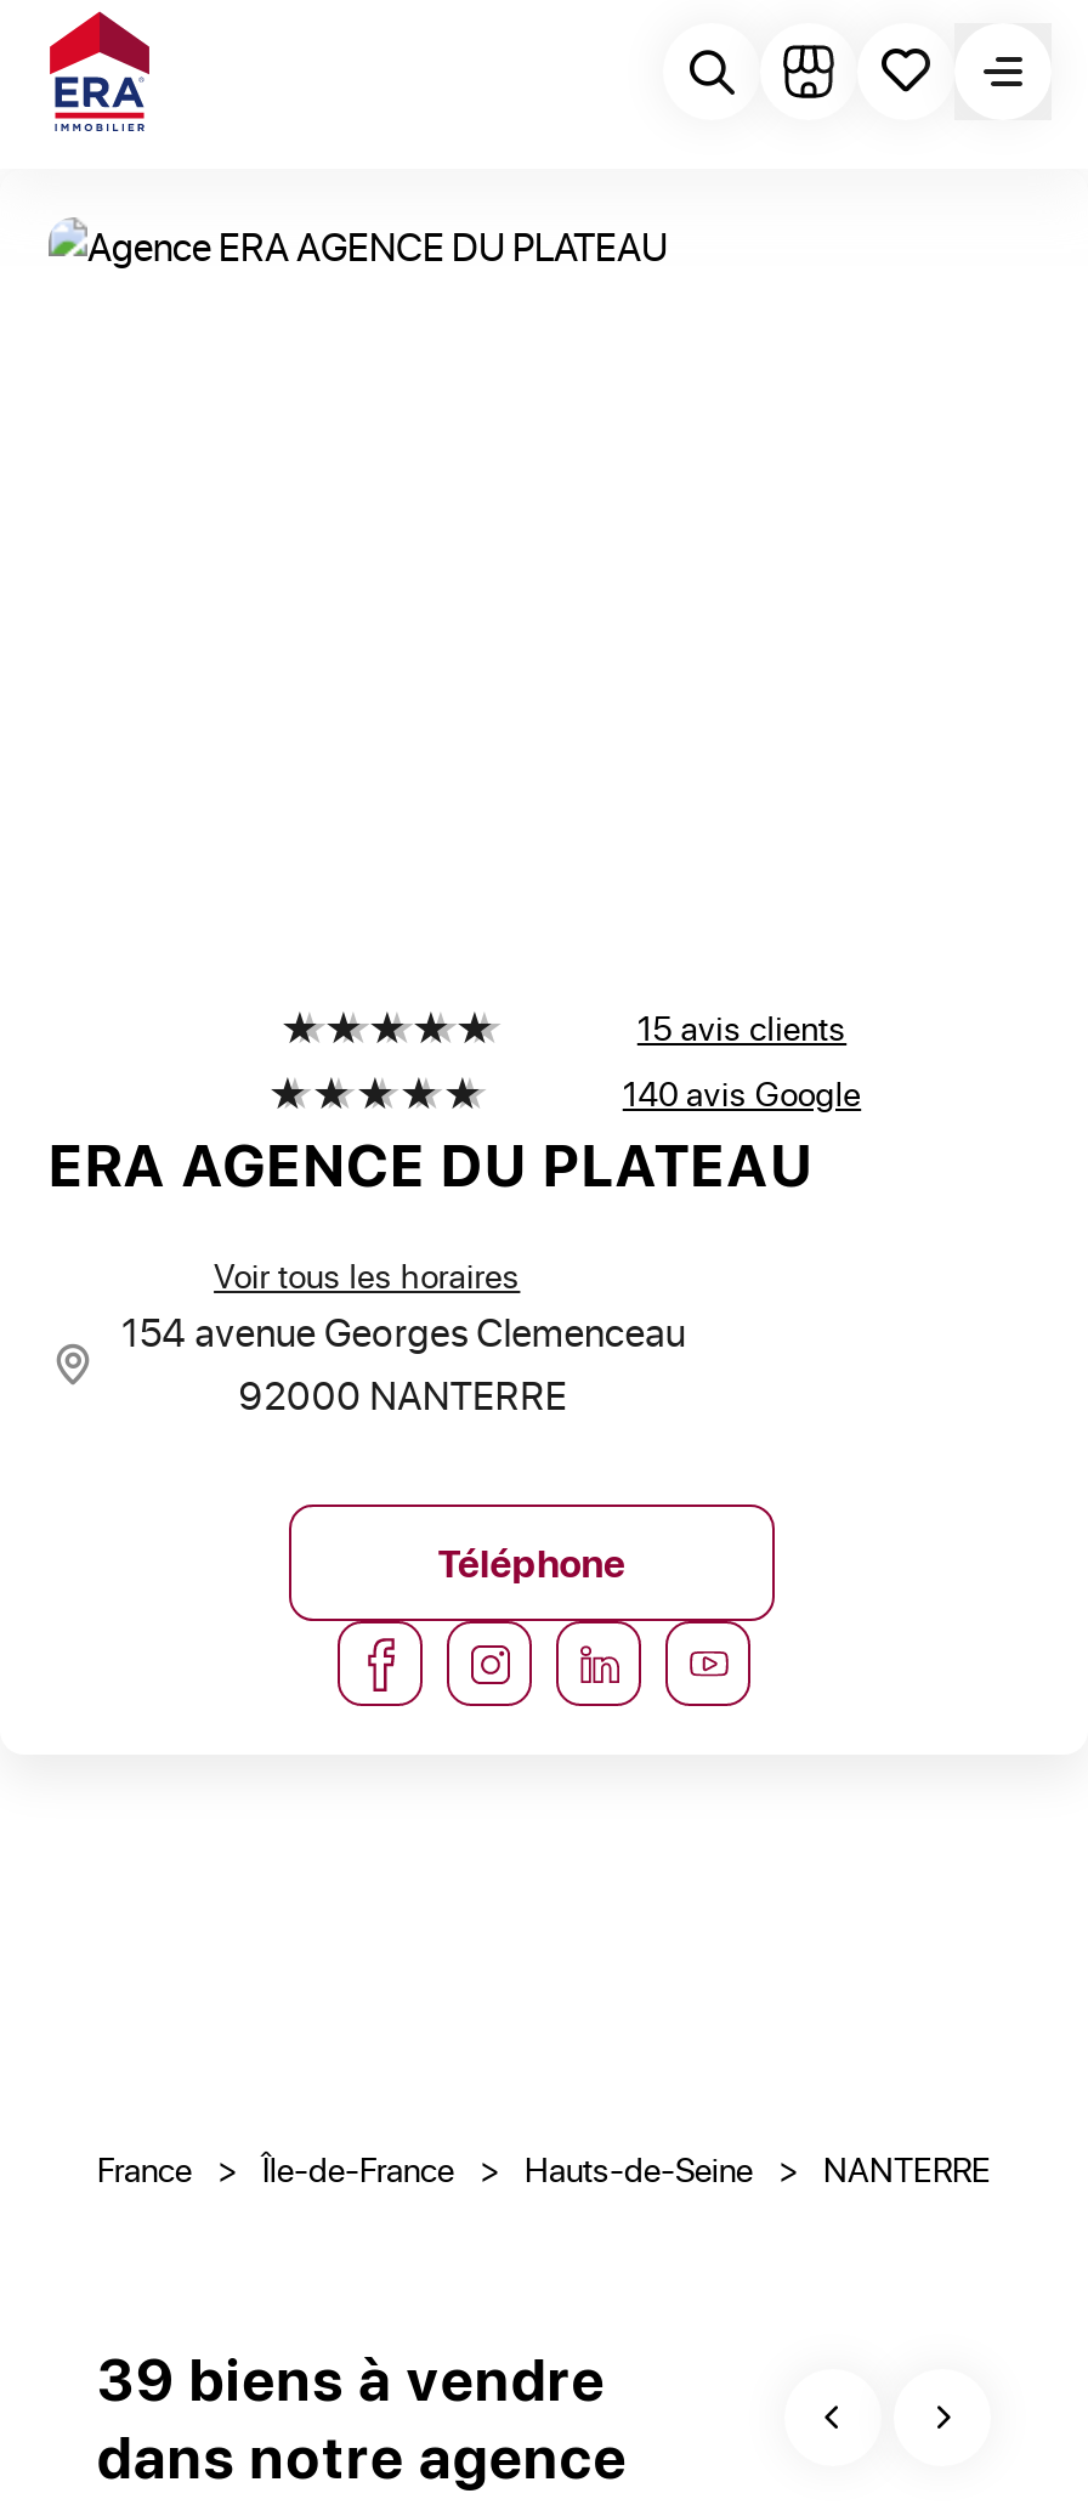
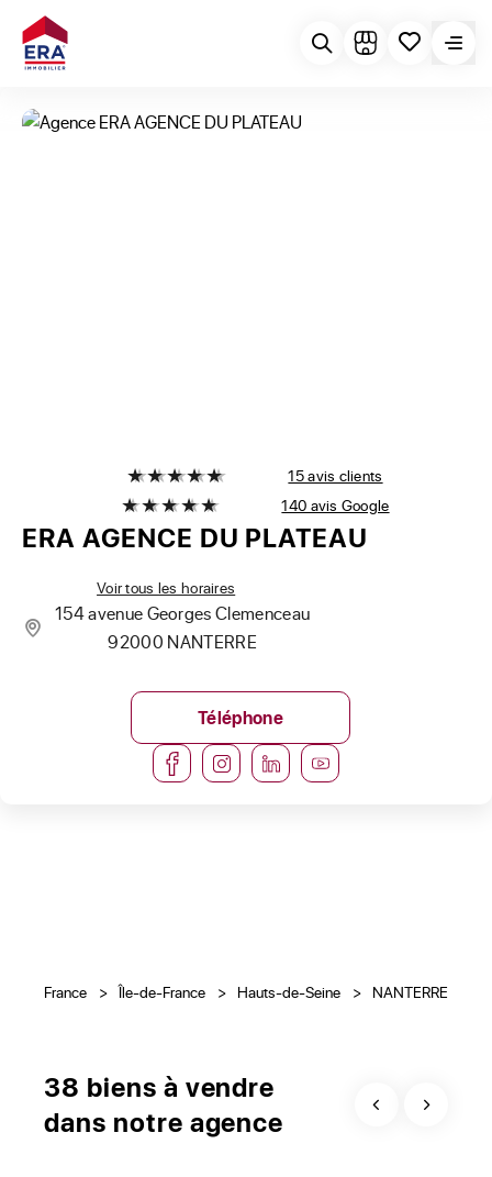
- 39 biens à vendre
+ 38 biens à vendre
